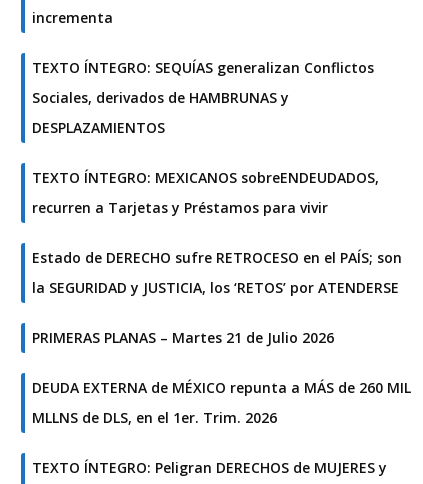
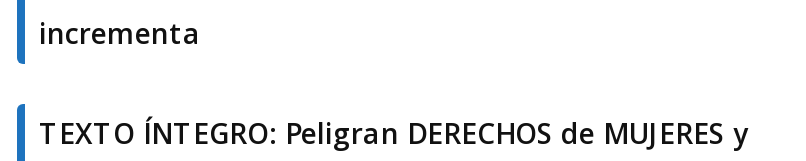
- TEXTO ÍNTEGRO: SEQUÍAS generalizan Conflictos
- Sociales, derivados de HAMBRUNAS y
- DESPLAZAMIENTOS
- TEXTO ÍNTEGRO: MEXICANOS sobreENDEUDADOS,
- recurren a Tarjetas y Préstamos para vivir
- Estado de DERECHO sufre RETROCESO en el PAÍS; son
- la SEGURIDAD y JUSTICIA, los ‘RETOS’ por ATENDERSE
- PRIMERAS PLANAS – Martes 21 de Julio 2026
- DEUDA EXTERNA de MÉXICO repunta a MÁS de 260 MIL
- MLLNS de DLS, en el 1er. Trim. 2026
